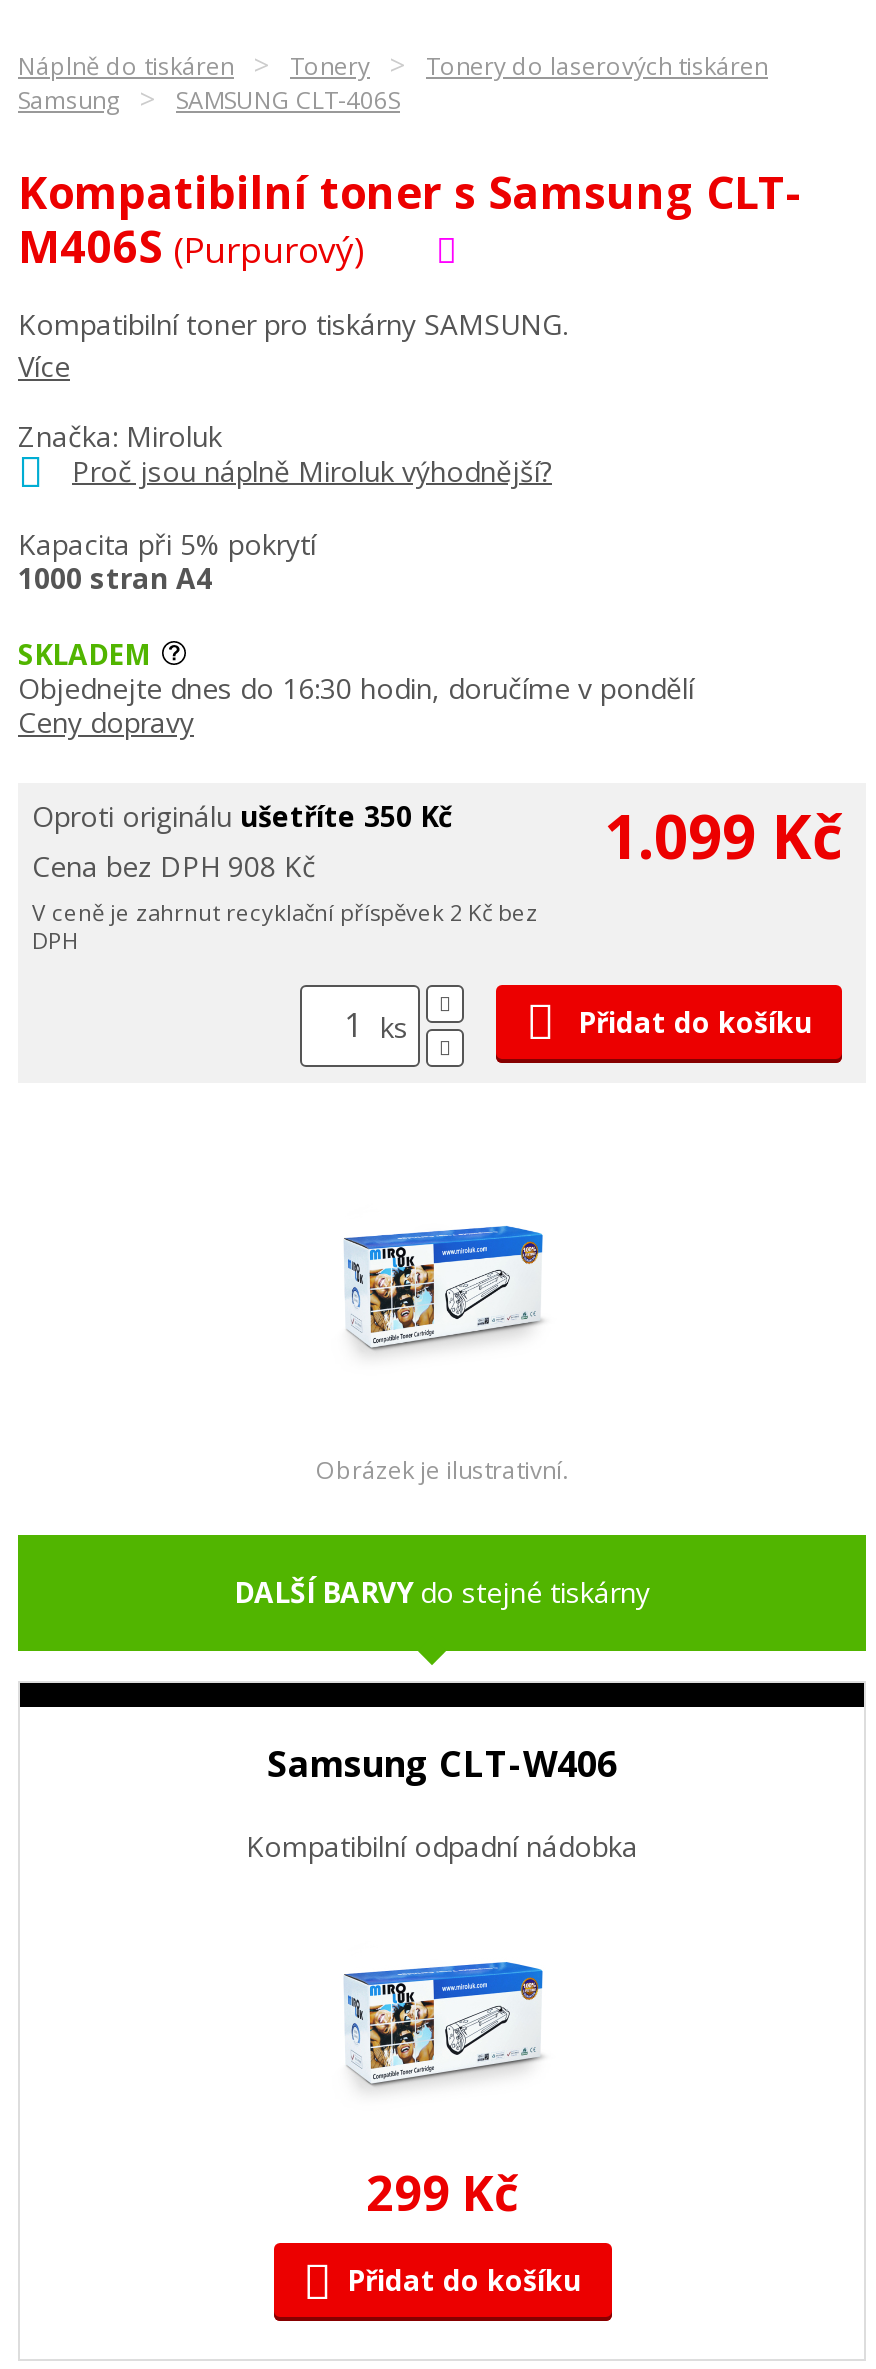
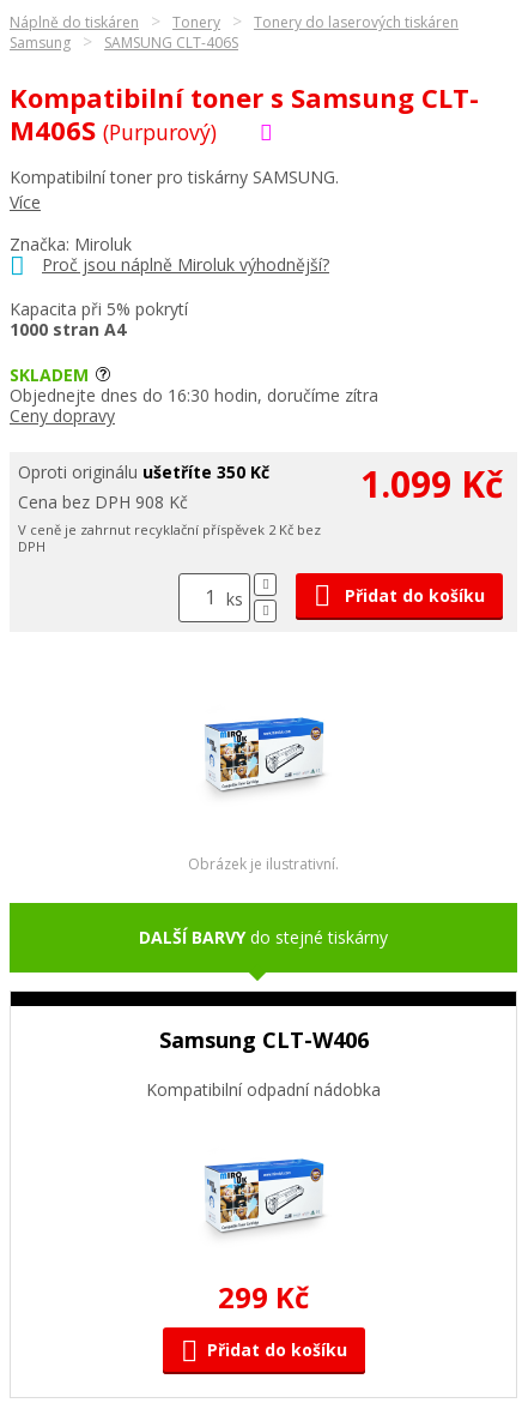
- Objednejte dnes do 16:30 hodin, doručíme v pondělí
+ Objednejte dnes do 16:30 hodin, doručíme zítra
